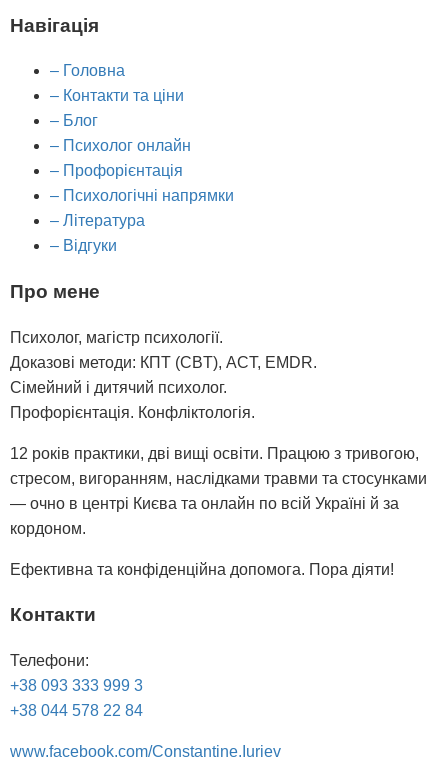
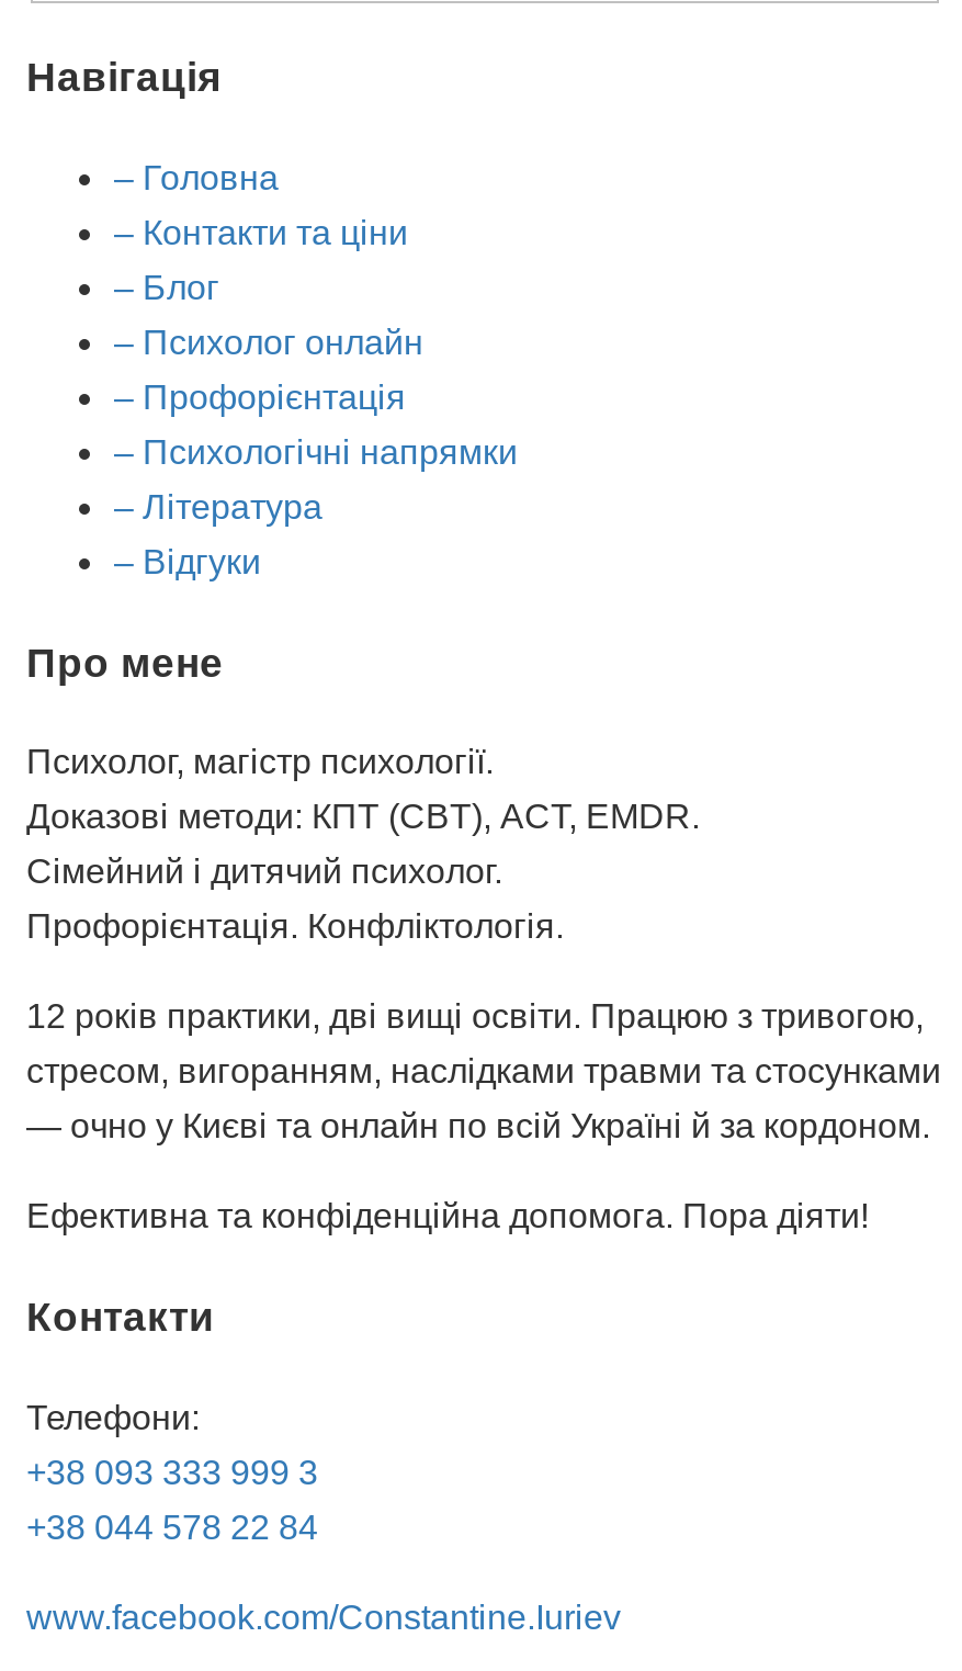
- — очно в центрі Києва та онлайн по всій Україні й за
- кордоном.
+ — очно у Києві та онлайн по всій Україні й за кордоном.
